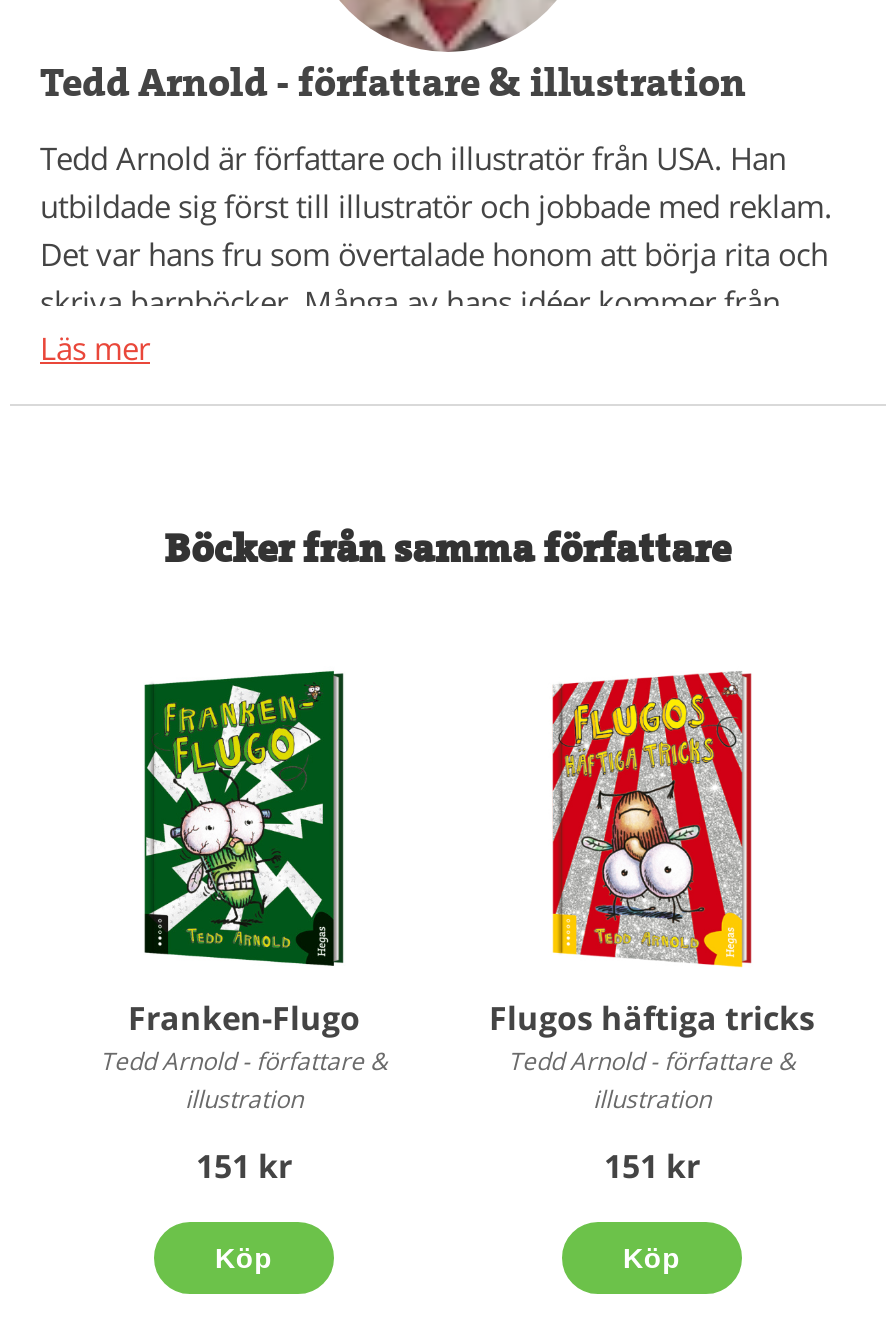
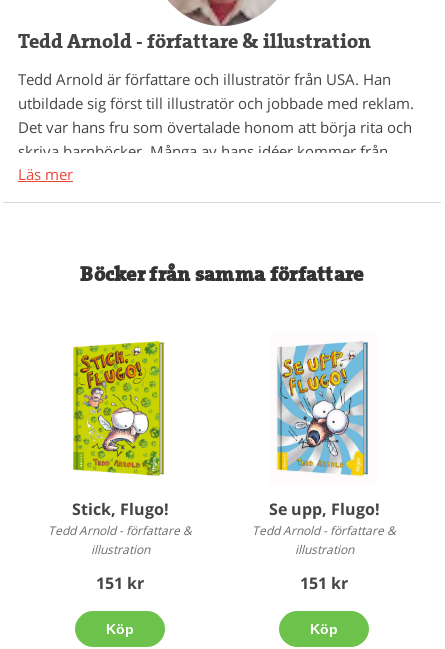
- [image]
- Franken-Flugo
+ [image]
+ Stick, Flugo!

- [image]
- Flugos häftiga tricks
+ [image]
+ Se upp, Flugo!
